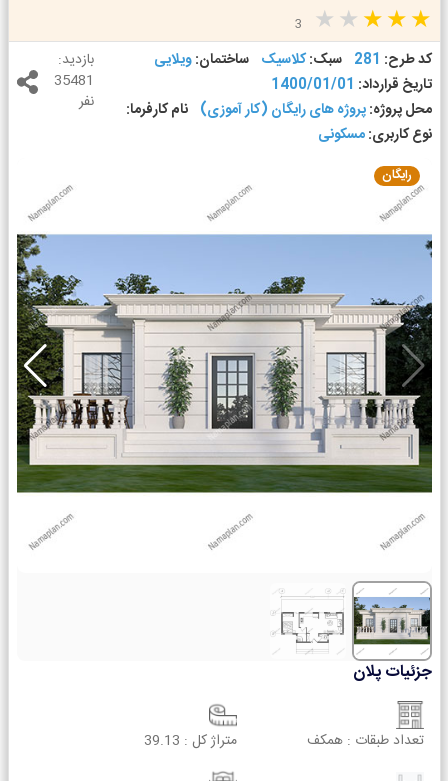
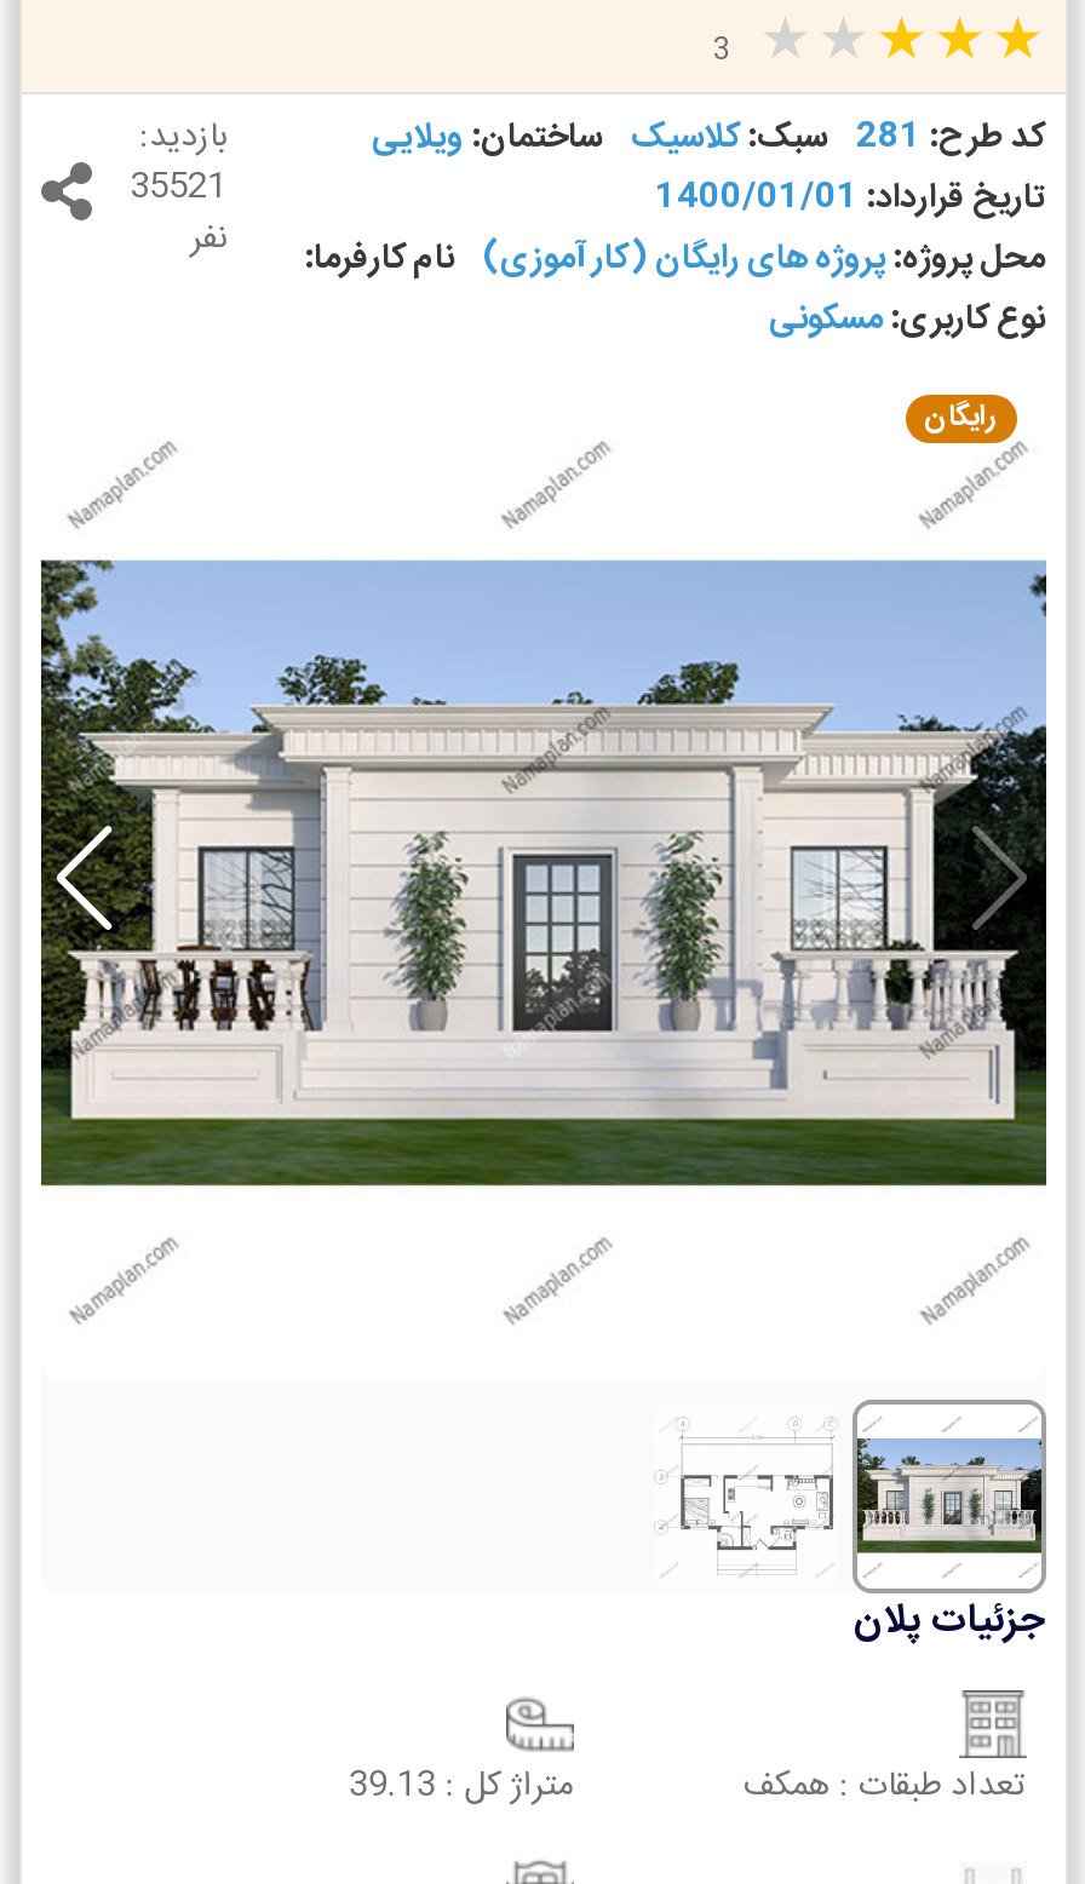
- 35481
+ 35521
